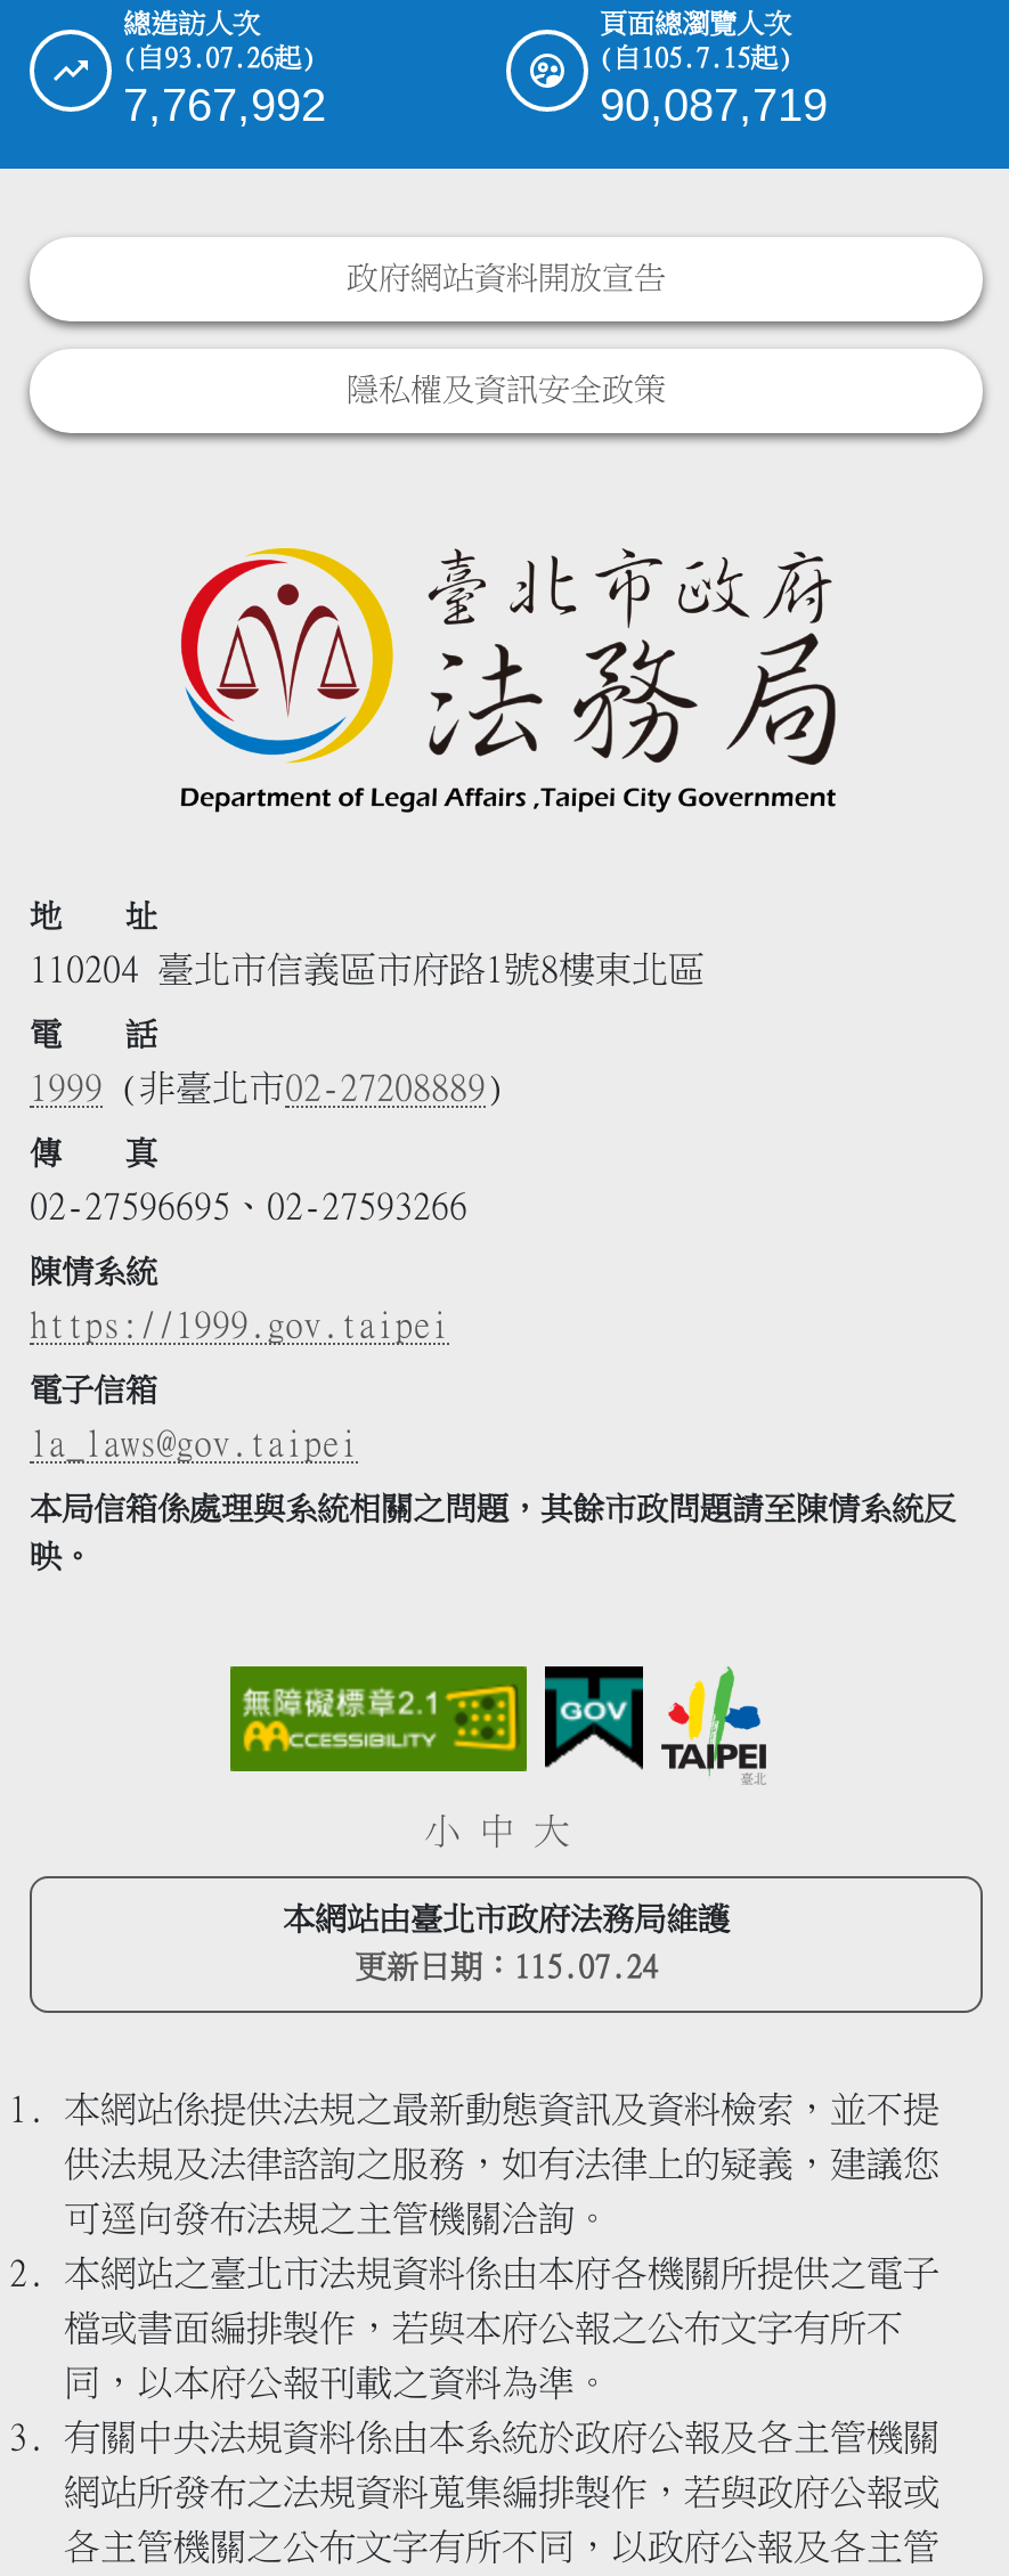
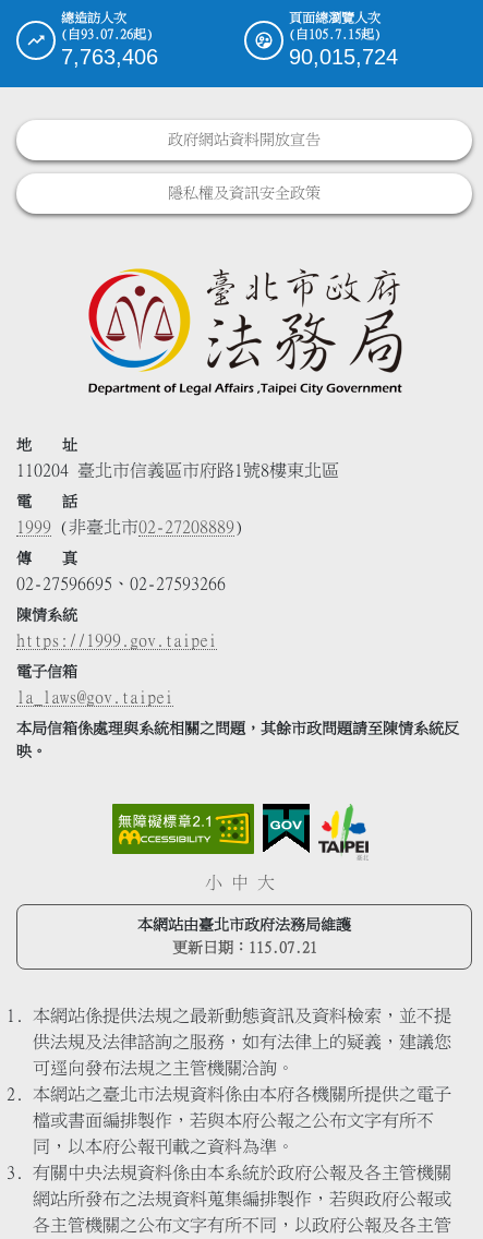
- 7,767,992
+ 7,763,406

- 90,087,719
+ 90,015,724

- 更新日期：115.07.24
+ 更新日期：115.07.21
